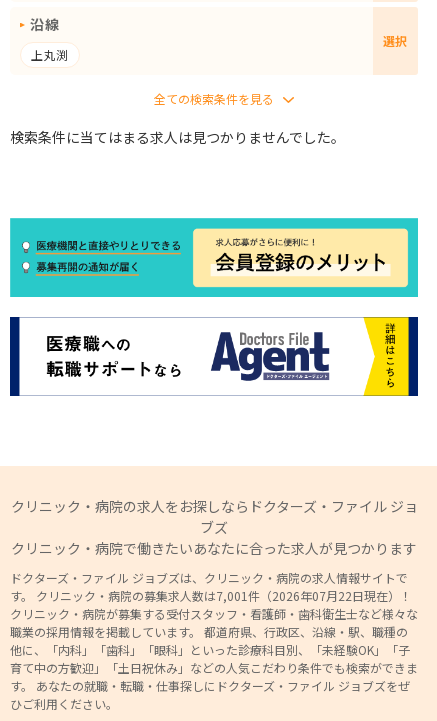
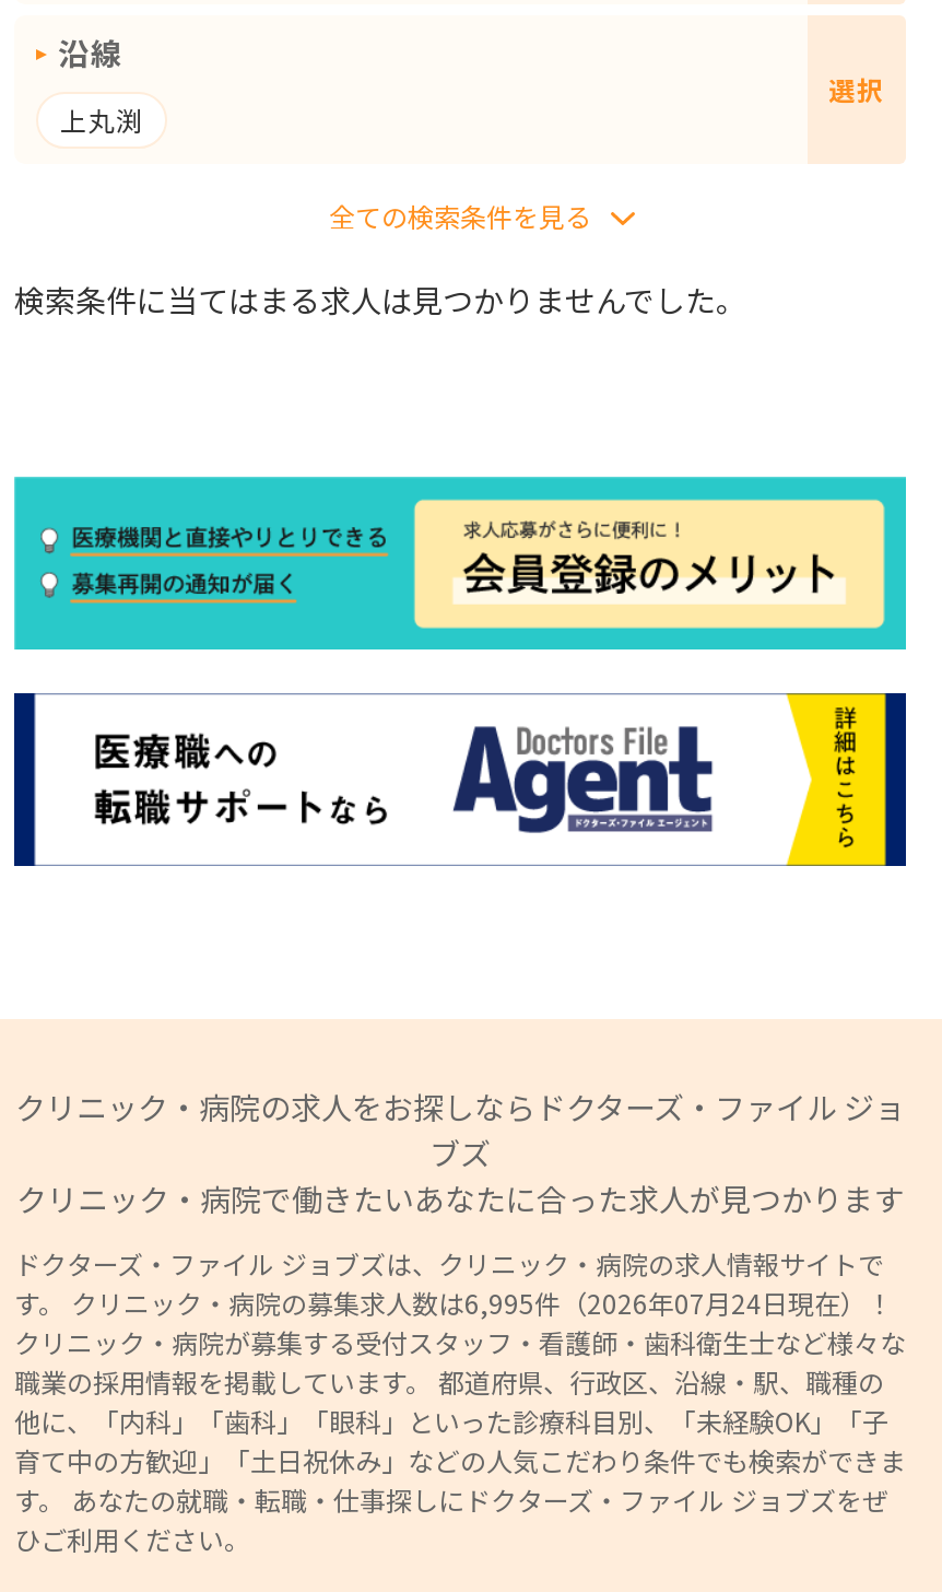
- す。 クリニック・病院の募集求人数は7,001件（2026年07月22日現在）！
+ す。 クリニック・病院の募集求人数は6,995件（2026年07月24日現在）！
